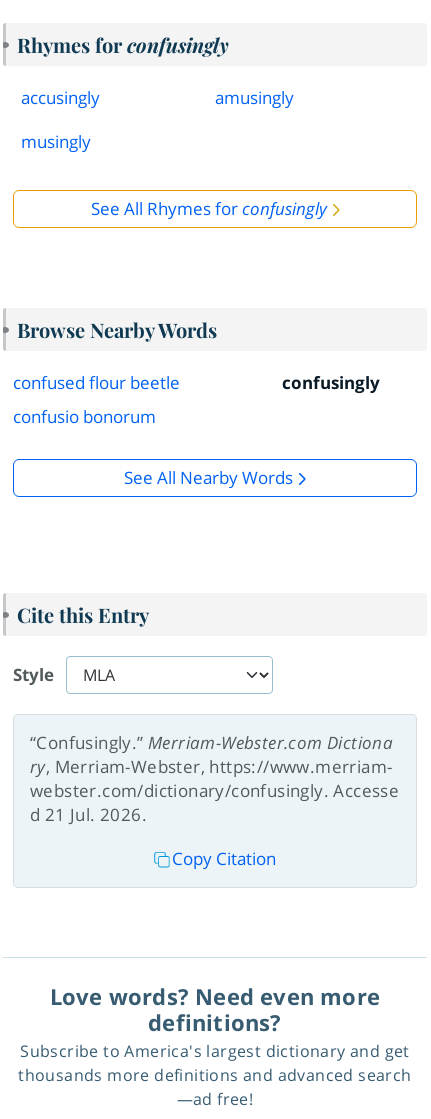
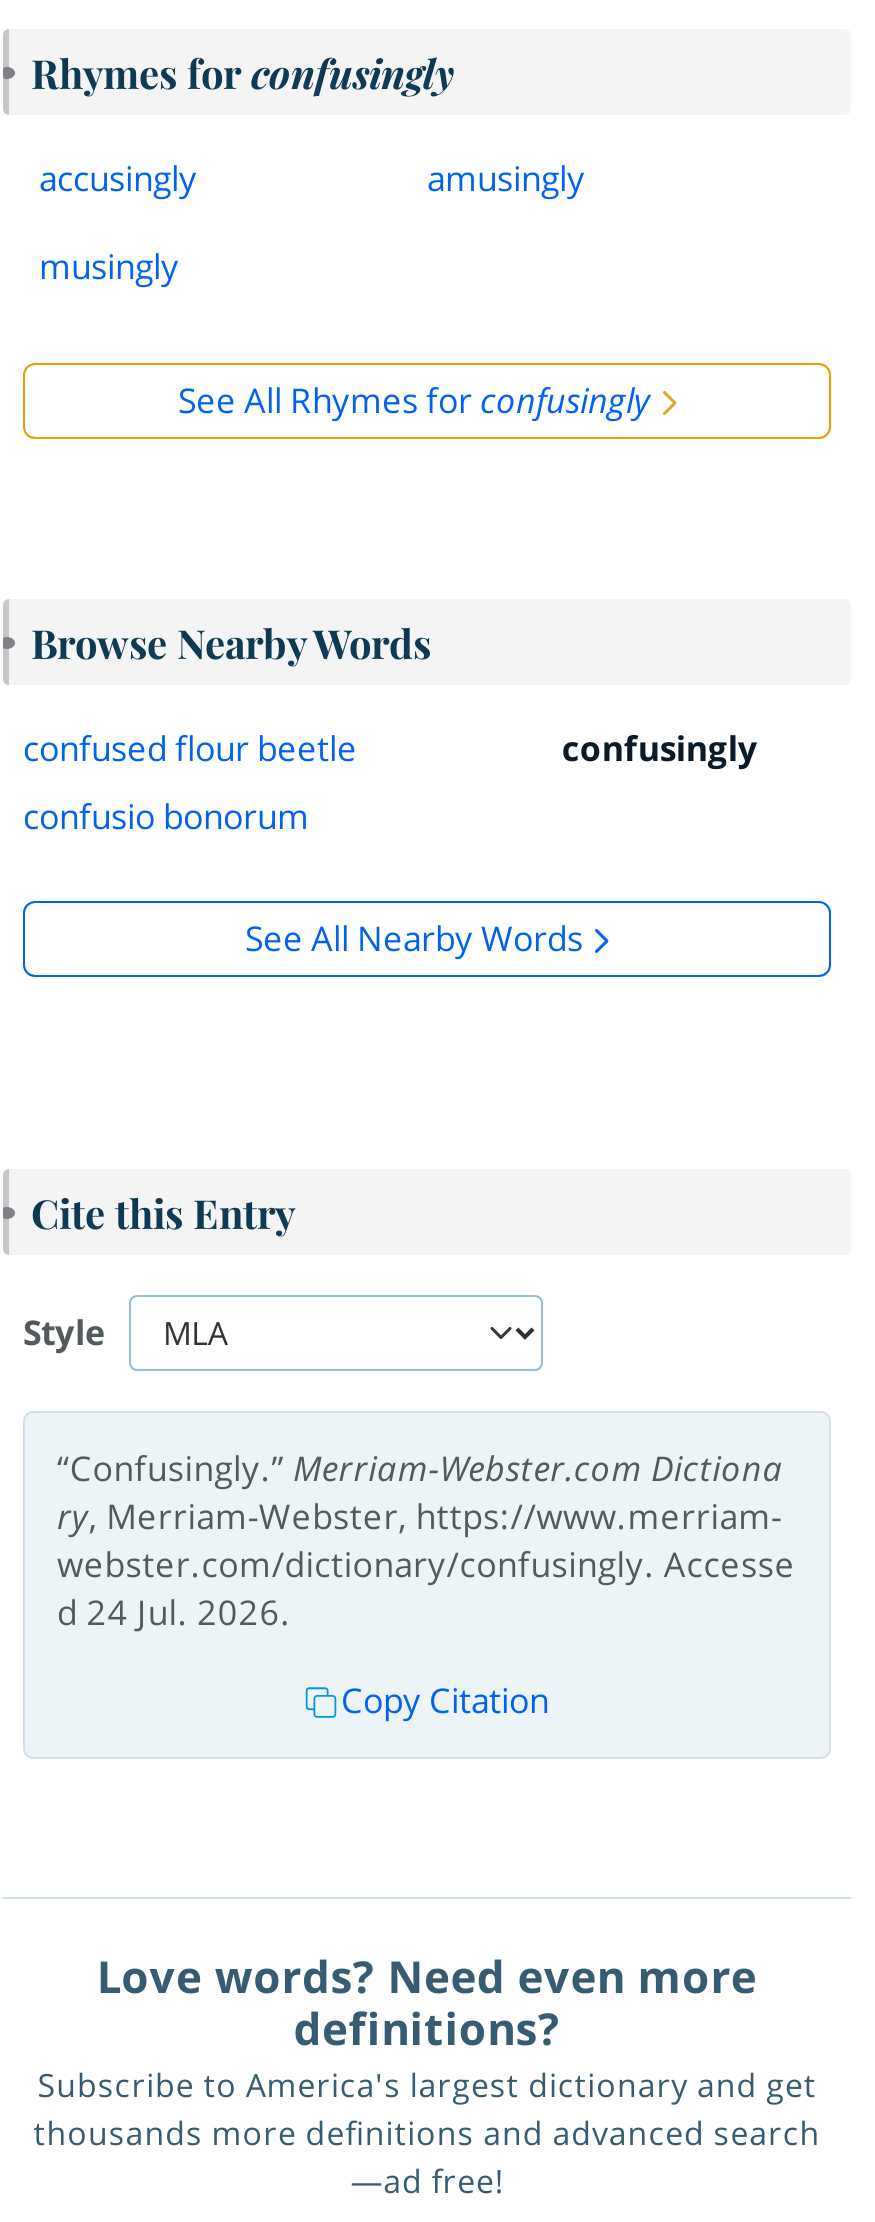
- d 21 Jul. 2026.
+ d 24 Jul. 2026.
